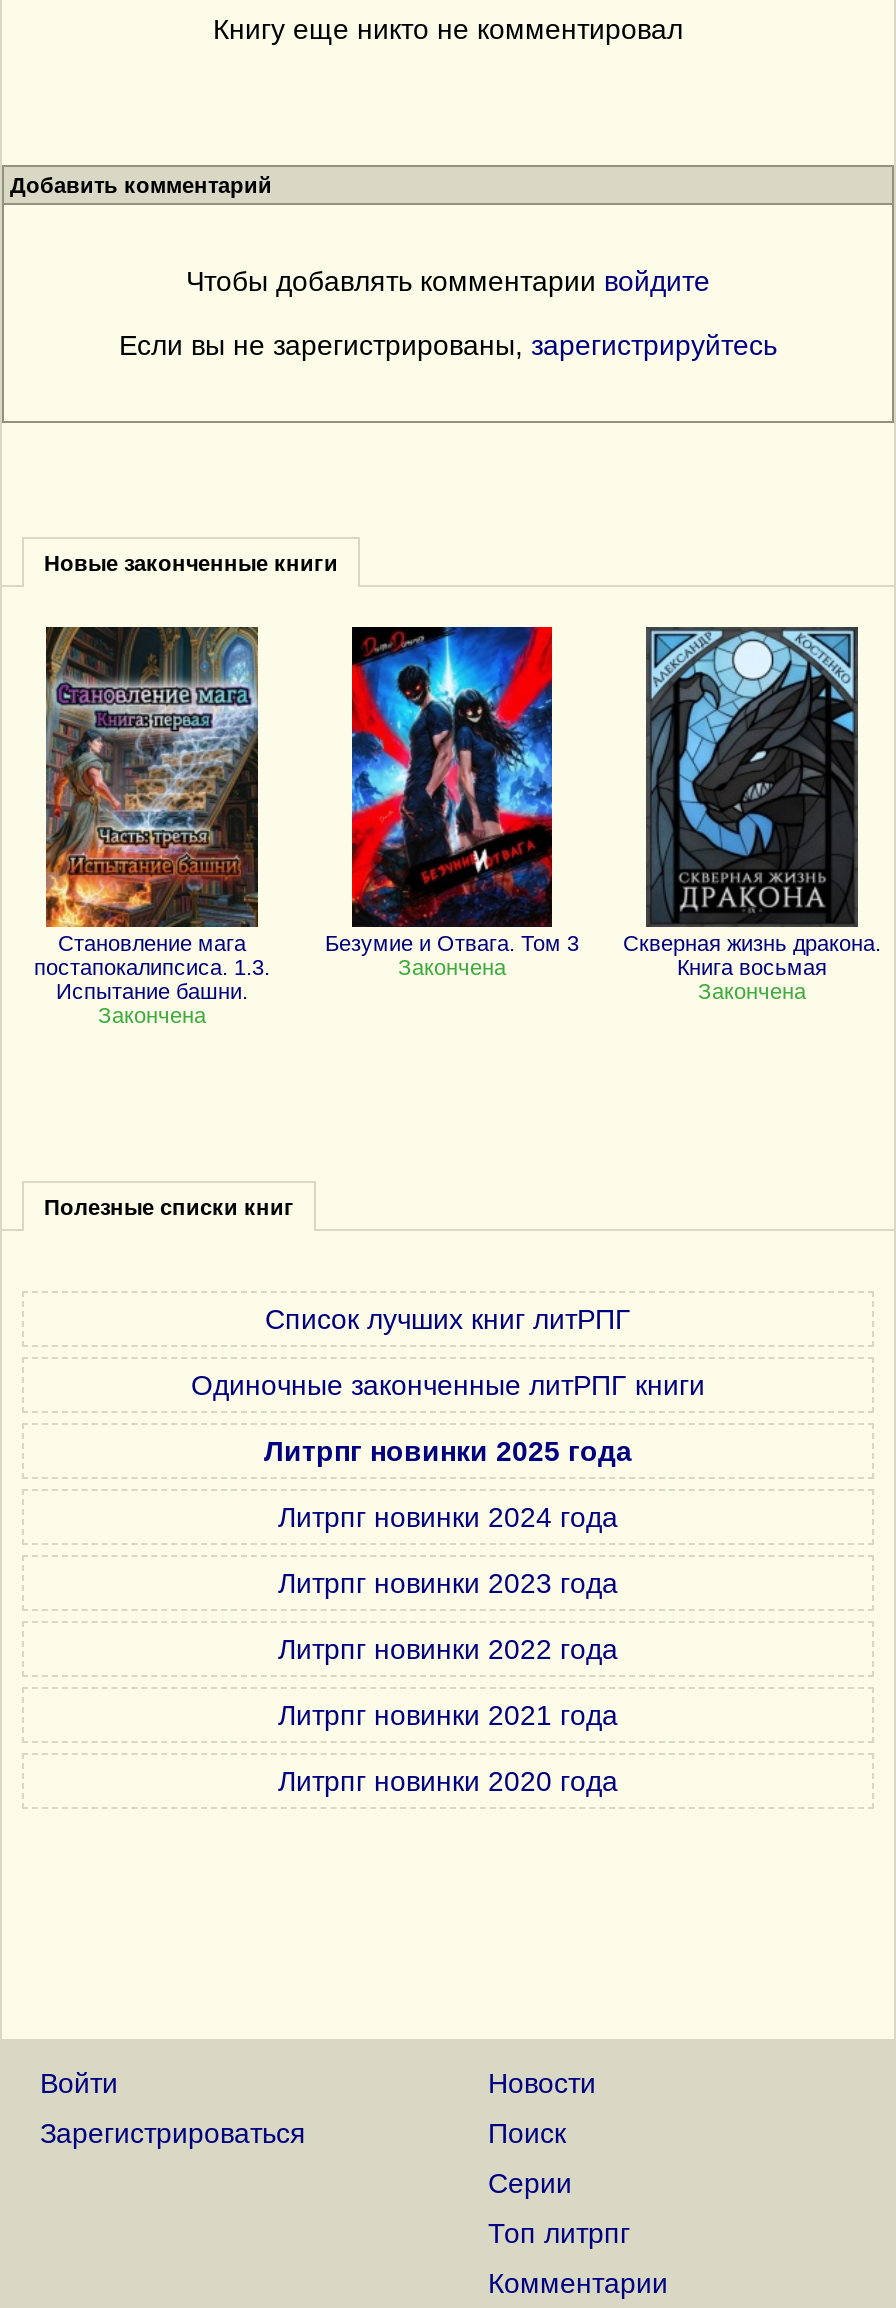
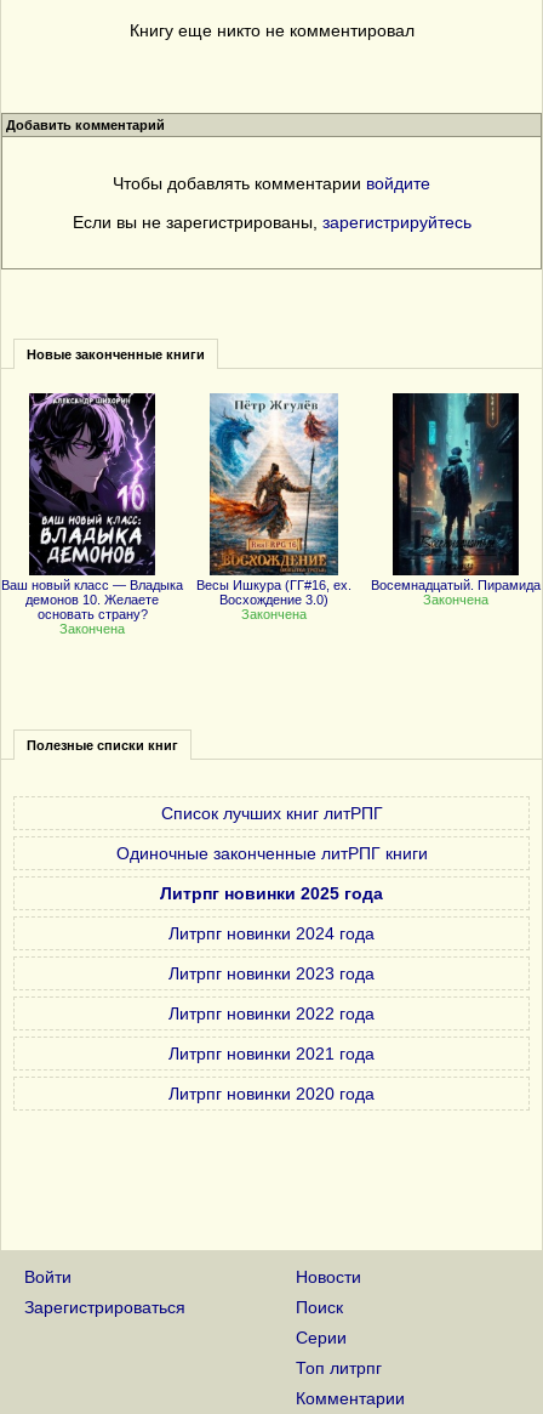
- [image]
- Становление мага
- постапокалипсиса. 1.3.
- Испытание башни.
+ [image]
+ Ваш новый класс — Владыка
+ демонов 10. Желаете
+ основать страну?

- [image]
- Безумие и Отвага. Том 3
+ [image]
+ Весы Ишкура (ГГ#16, ex.
+ Восхождение 3.0)

- [image]
- Скверная жизнь дракона.
- Книга восьмая
+ [image]
+ Восемнадцатый. Пирамида
